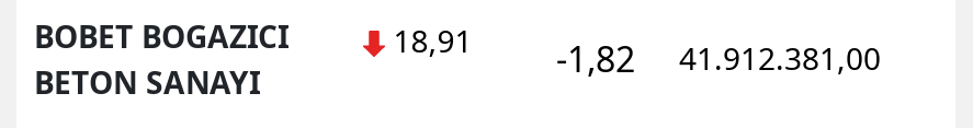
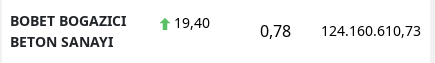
- 18,91
+ 19,40

- -1,82
+ 0,78

- 41.912.381,00
+ 124.160.610,73
